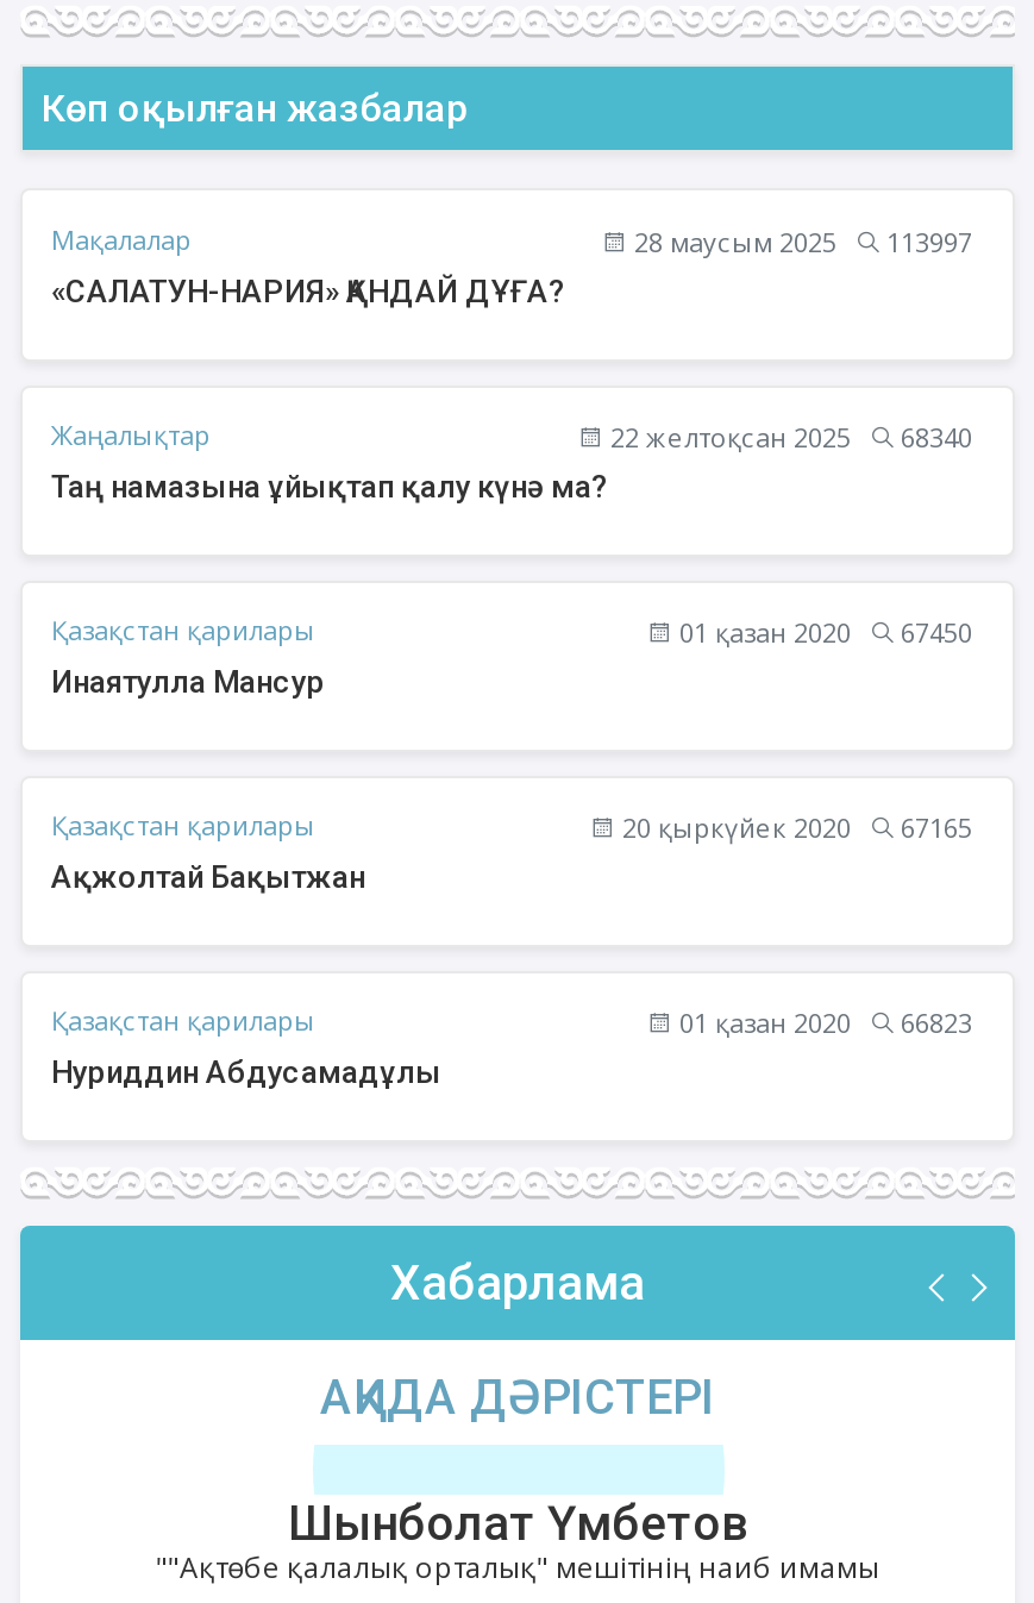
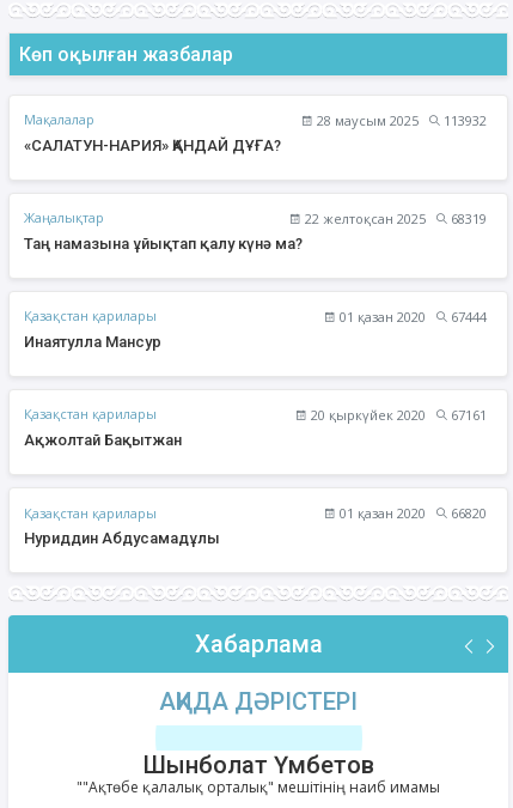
- 113997
+ 113932

- 68340
+ 68319

- 67450
+ 67444

- 67165
+ 67161

- 66823
+ 66820
